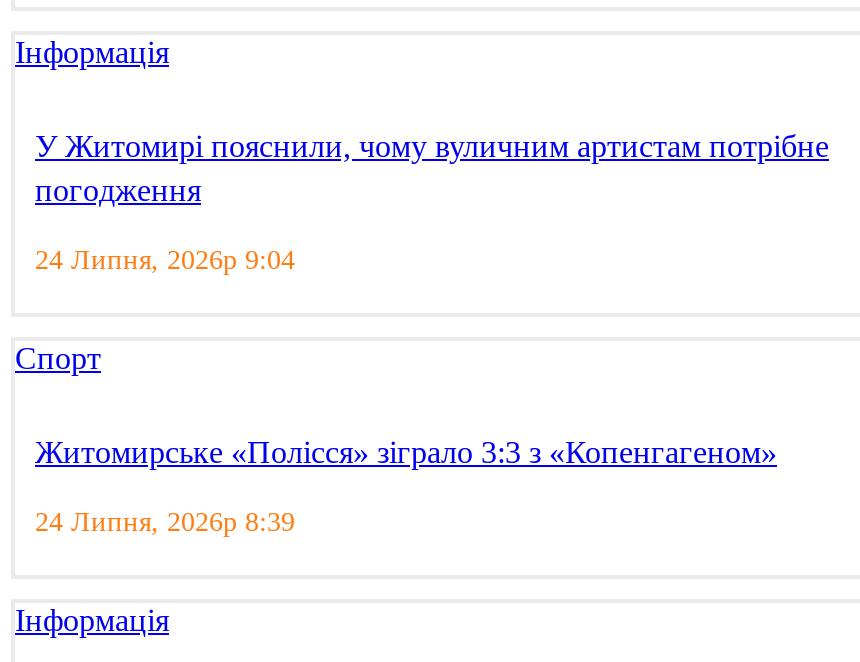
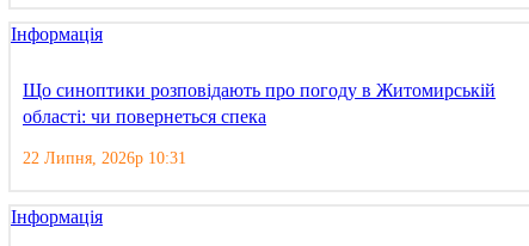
- У Житомирі пояснили, чому вуличним артистам потрібне
- погодження
- 24 Липня, 2026р 9:04
- Спорт
- Житомирське «Полісся» зіграло 3:3 з «Копенгагеном»
- 24 Липня, 2026р 8:39
+ Що синоптики розповідають про погоду в Житомирській
+ області: чи повернеться спека
+ 22 Липня, 2026р 10:31
